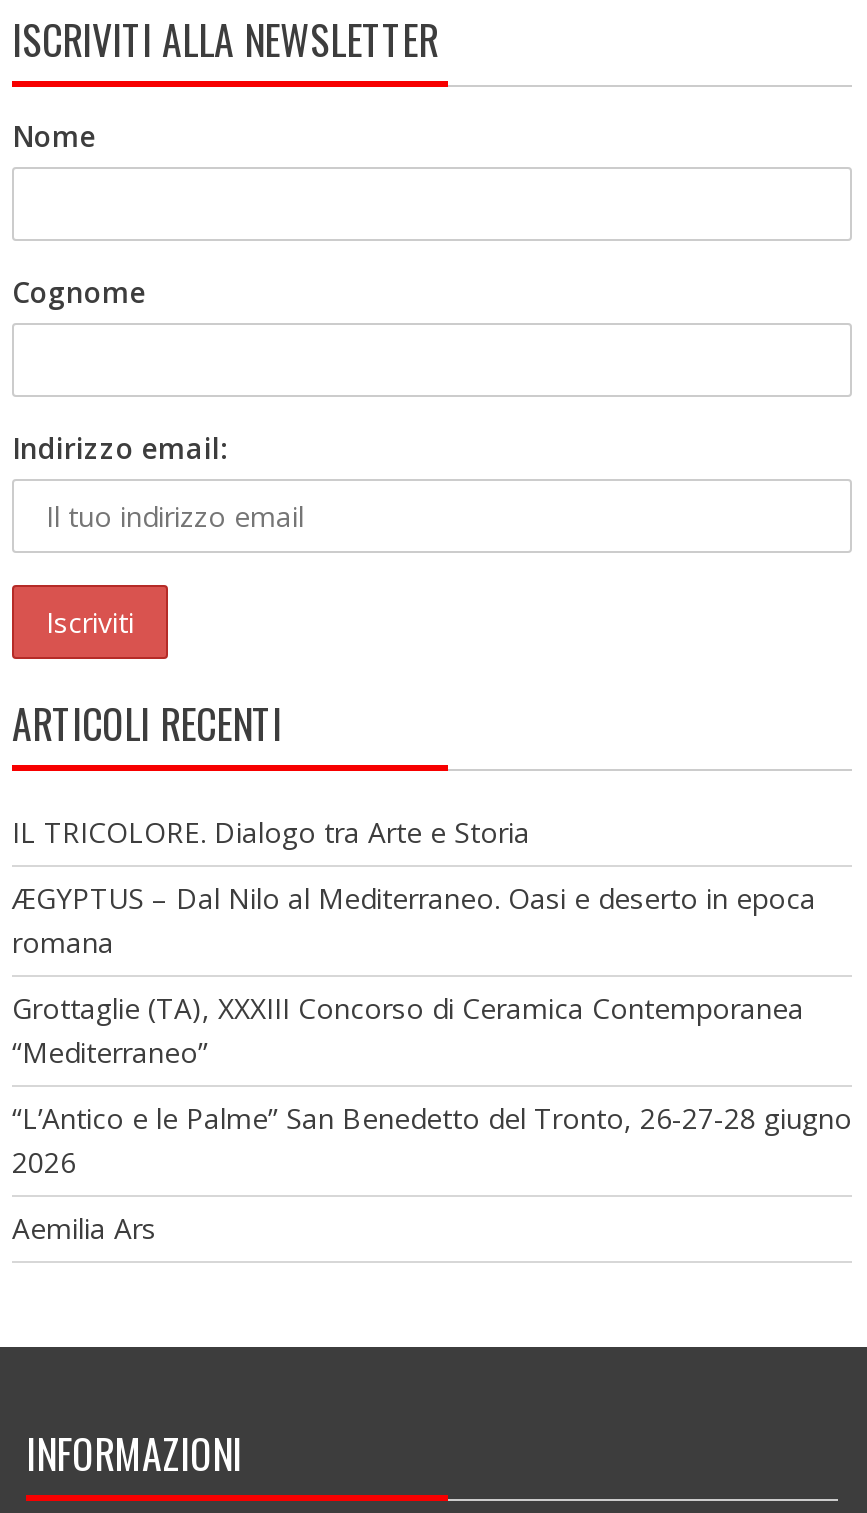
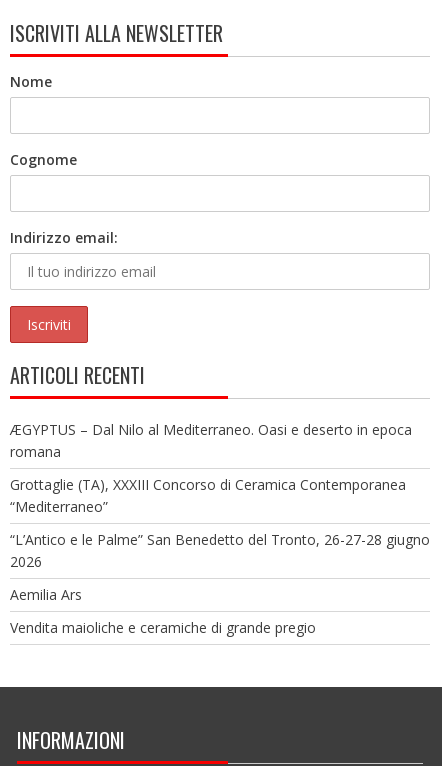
- IL TRICOLORE. Dialogo tra Arte e Storia

moved up: ÆGYPTUS – Dal Nilo al Mediterraneo. Oasi e deserto in epoca | romana | Grottaglie (TA), XXXIII Concorso di Ceramica Contemporanea | “Mediterraneo” | “L’Antico e le Palme” San Benedetto del Tronto, 26-27-28 giugno | 2026 | Aemilia Ars

+ Vendita maioliche e ceramiche di grande pregio
